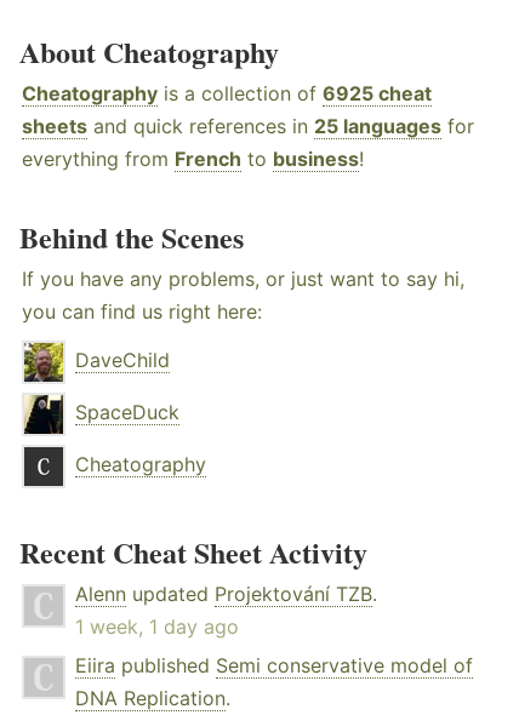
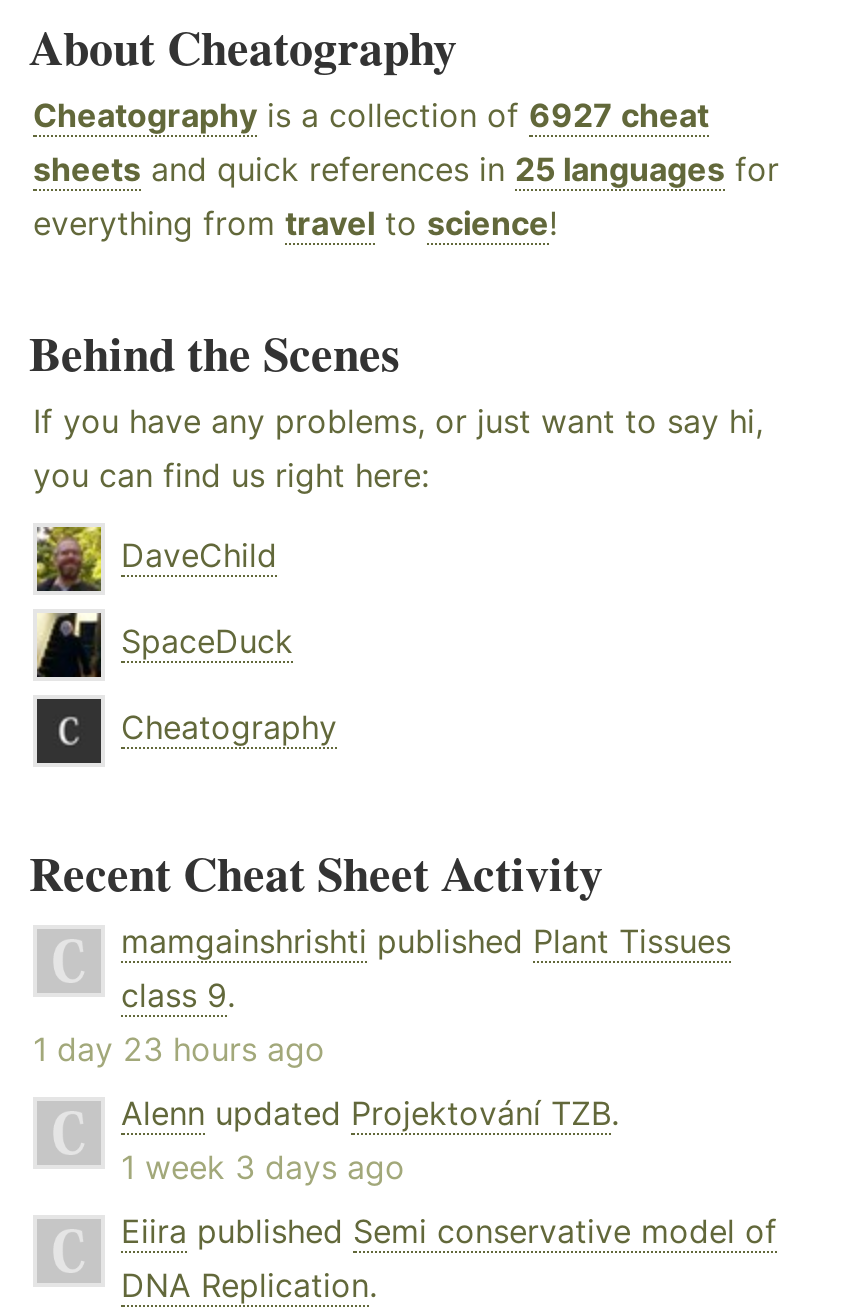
- Cheatography is a collection of 6925 cheat
+ Cheatography is a collection of 6927 cheat

- everything from French to business!
+ everything from travel to science!

+ mamgainshrishti published Plant Tissues
+ class 9.
+ 1 day 23 hours ago

- 1 week, 1 day ago
+ 1 week 3 days ago
